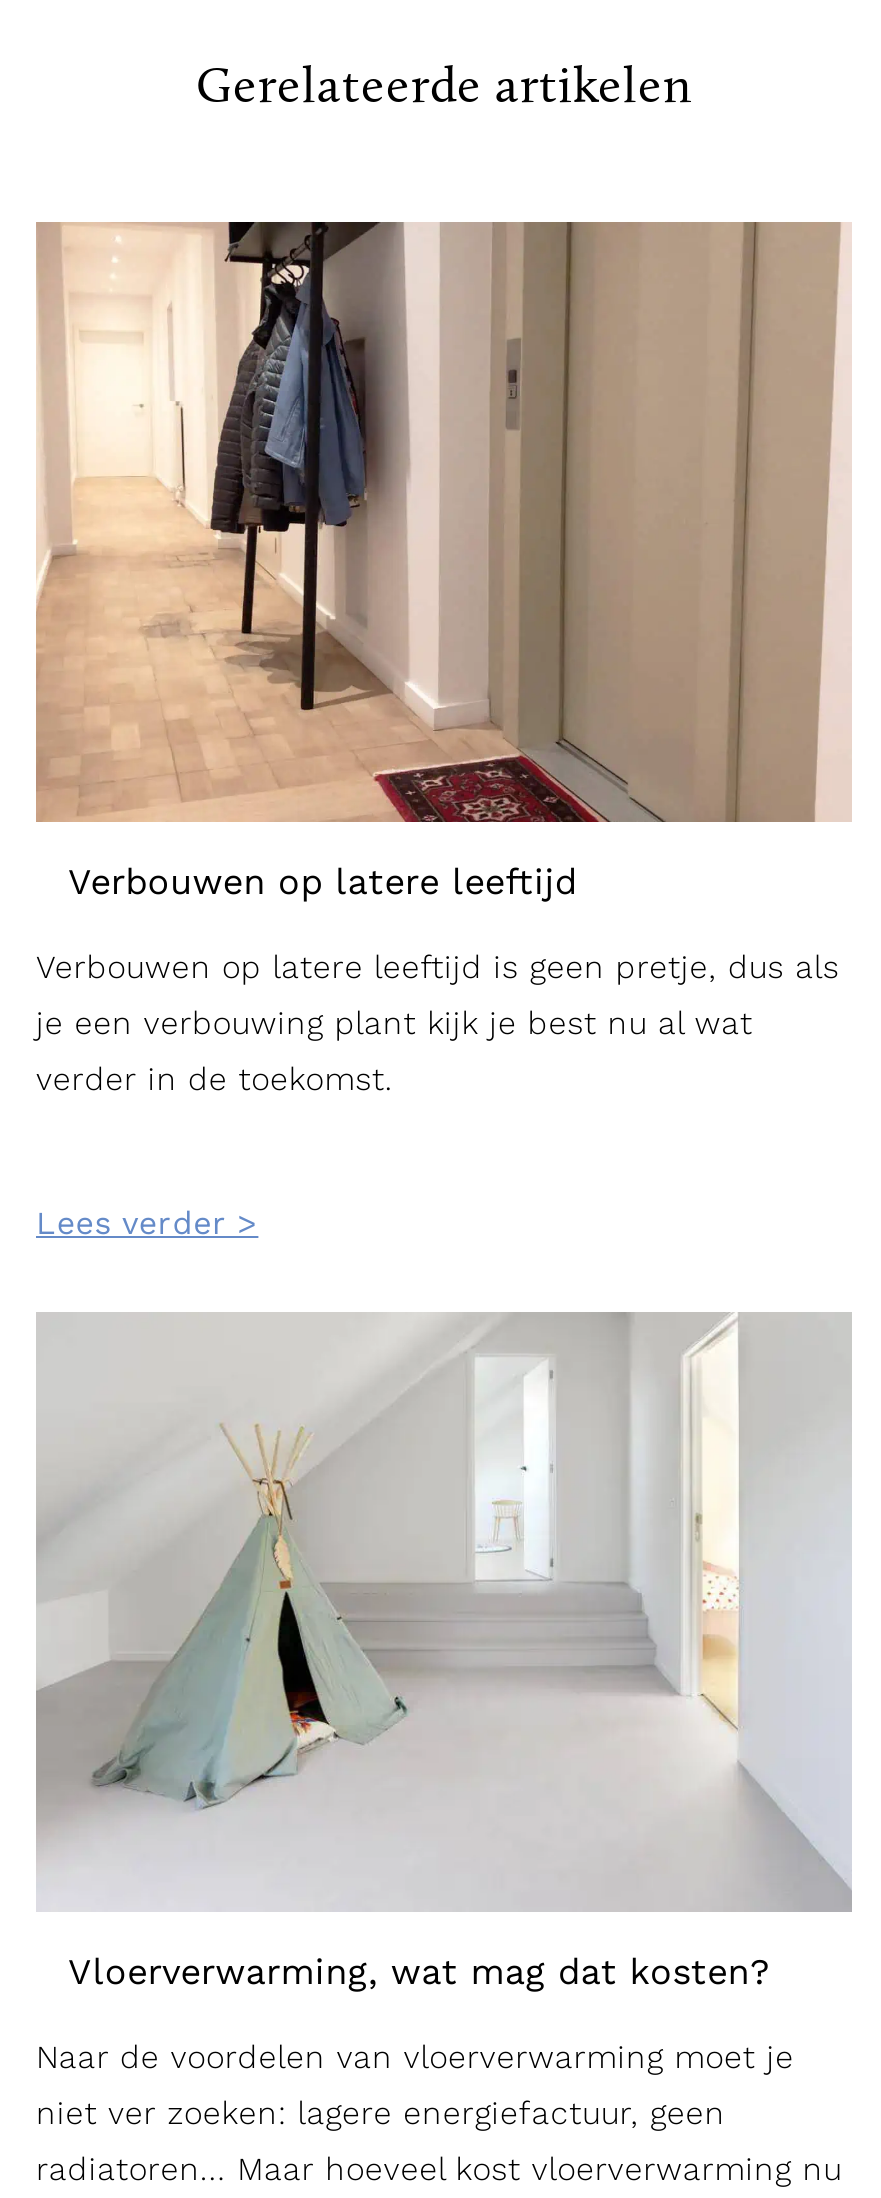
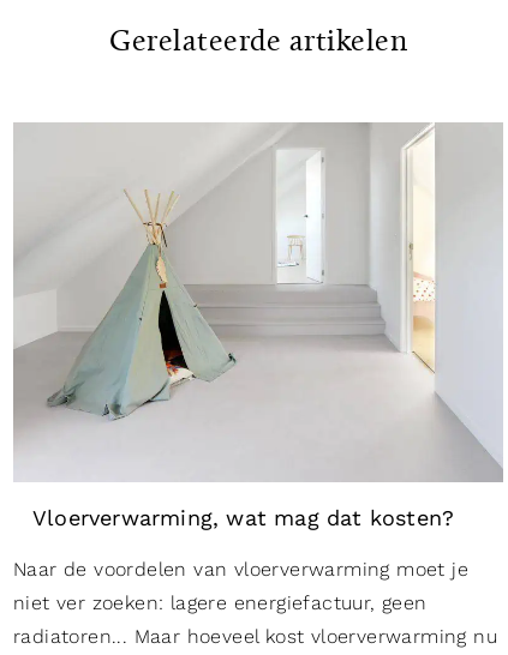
- [image]
- Verbouwen op latere leeftijd
- Verbouwen op latere leeftijd is geen pretje, dus als
- je een verbouwing plant kijk je best nu al wat
- verder in de toekomst.

- Lees verder >
